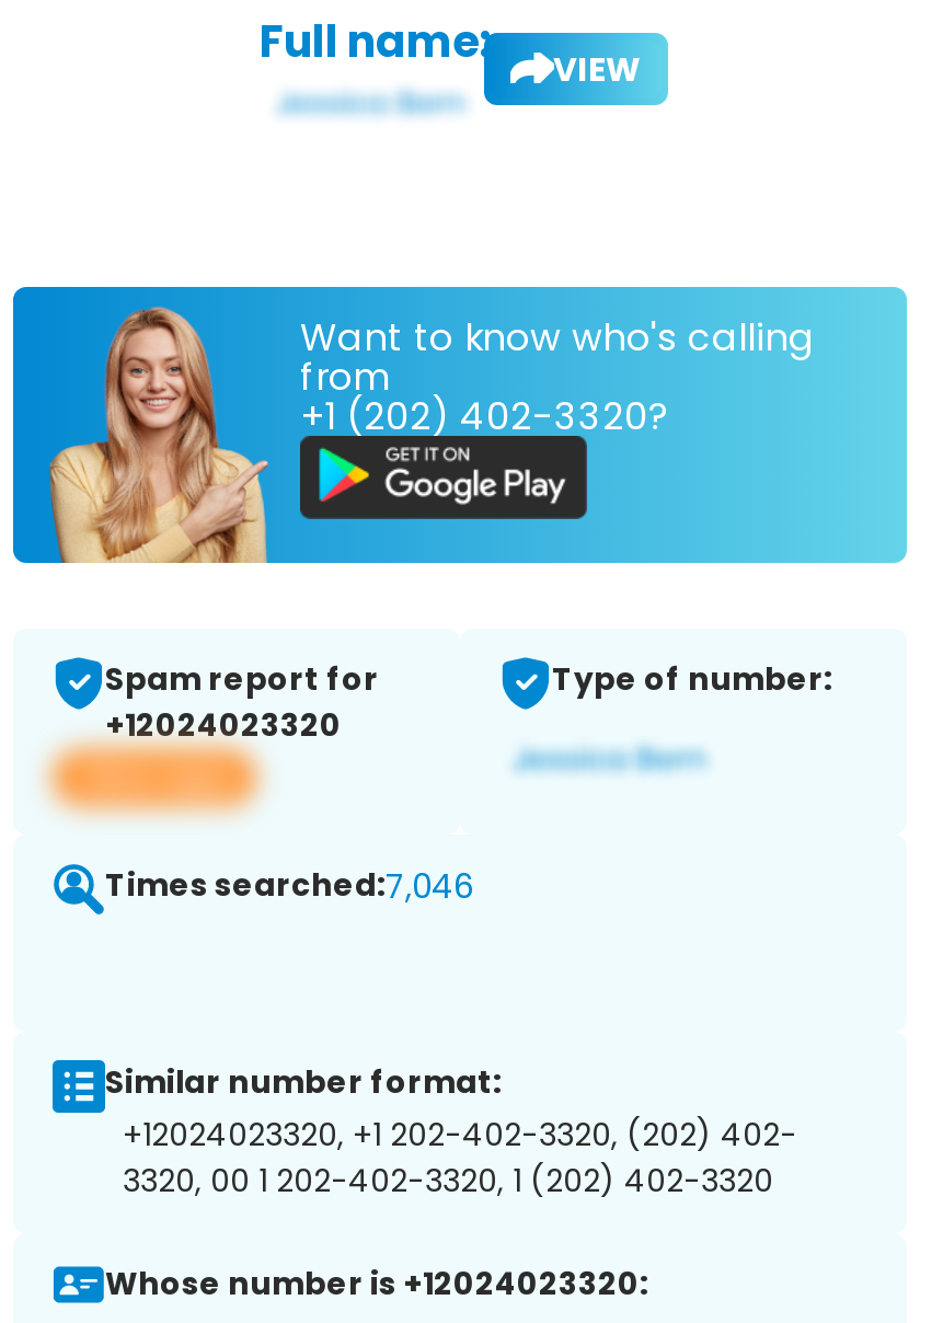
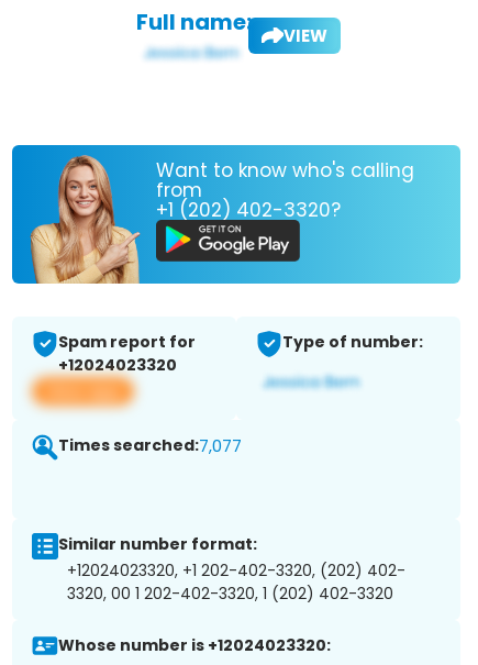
- Times searched:7,046
+ Times searched:7,077
